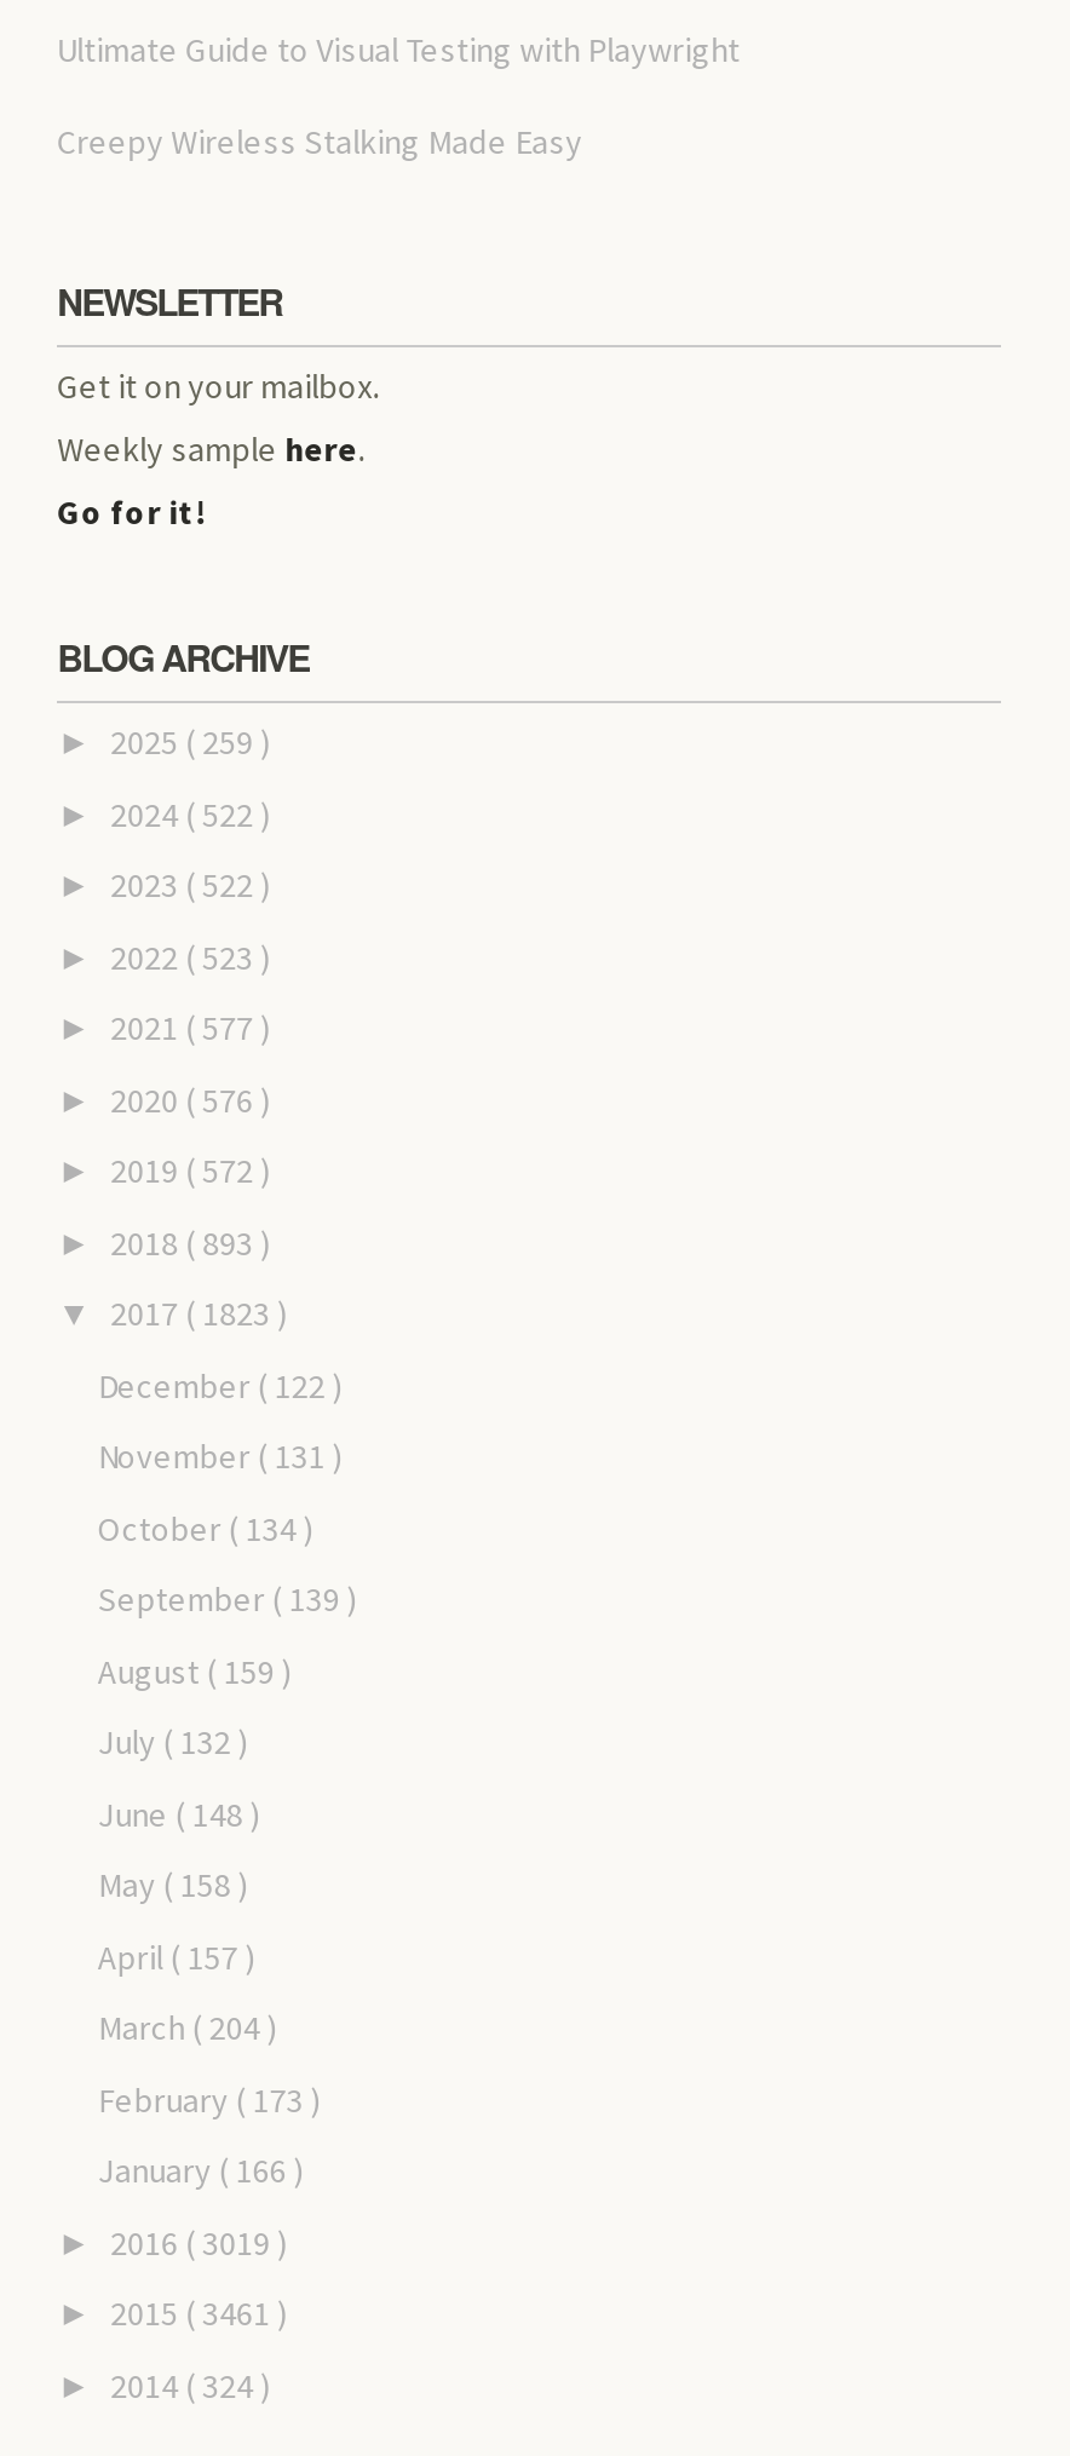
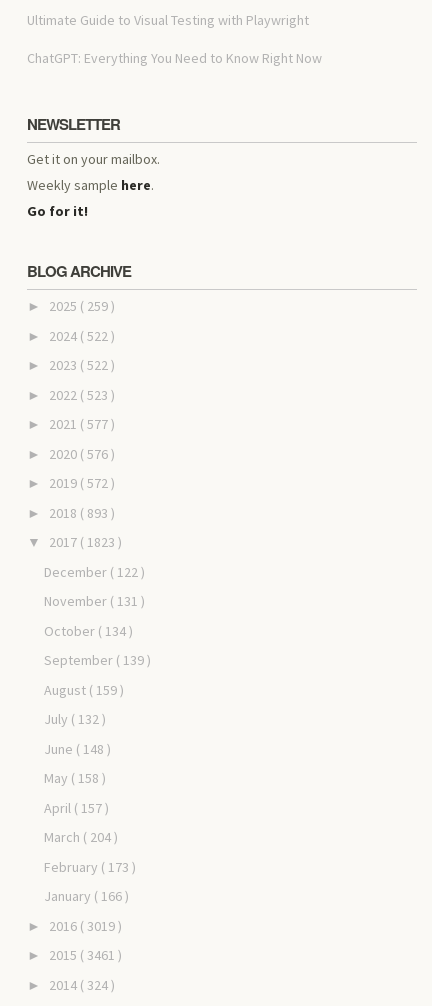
- Creepy Wireless Stalking Made Easy
+ ChatGPT: Everything You Need to Know Right Now
